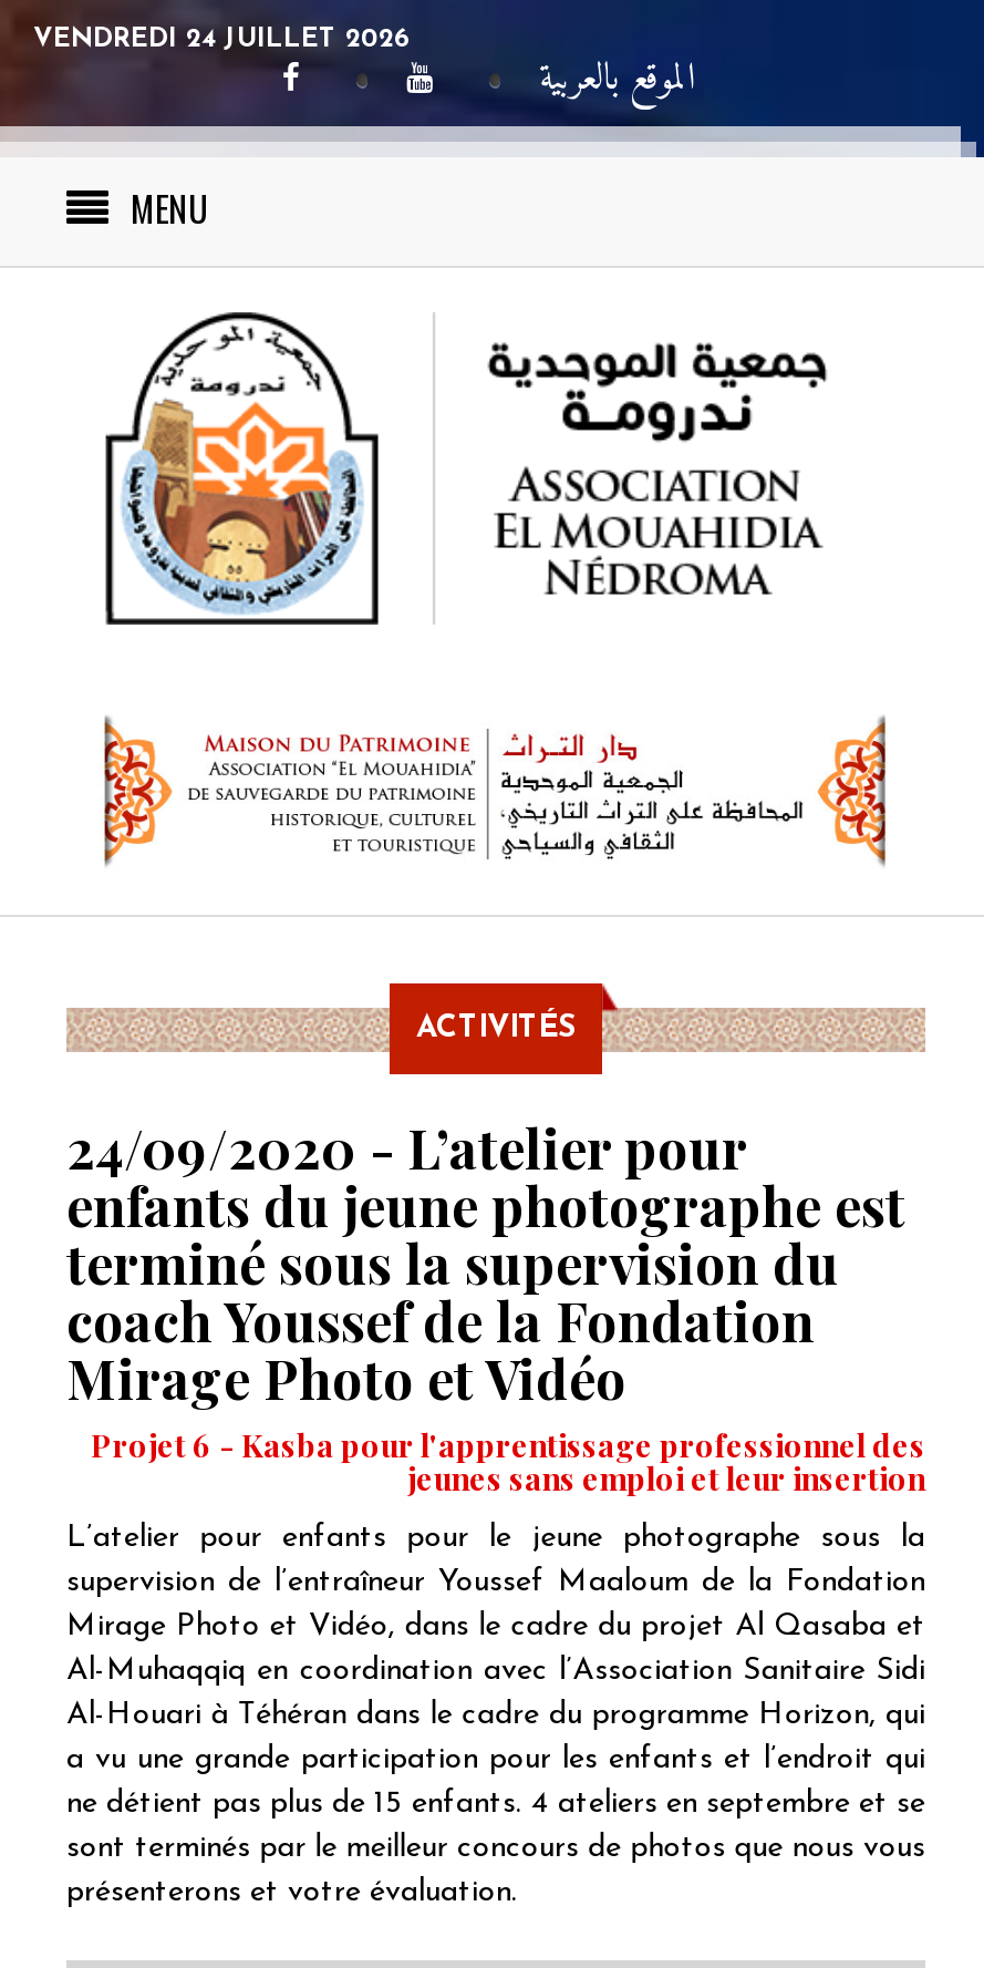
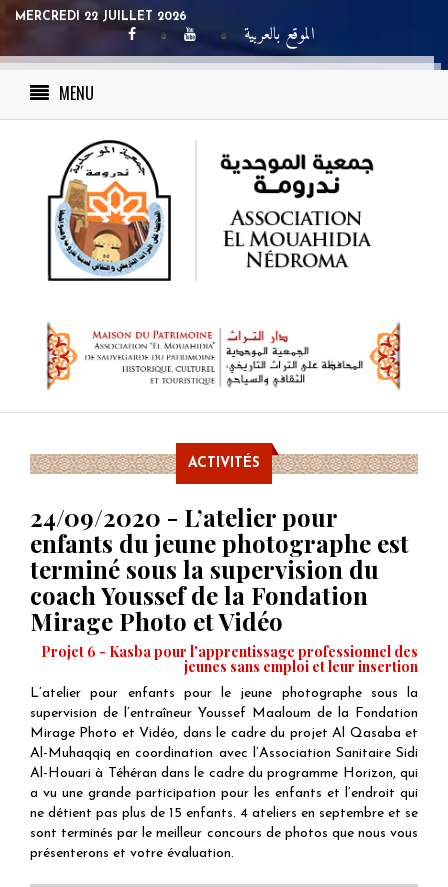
- VENDREDI 24 JUILLET 2026
+ MERCREDI 22 JUILLET 2026
